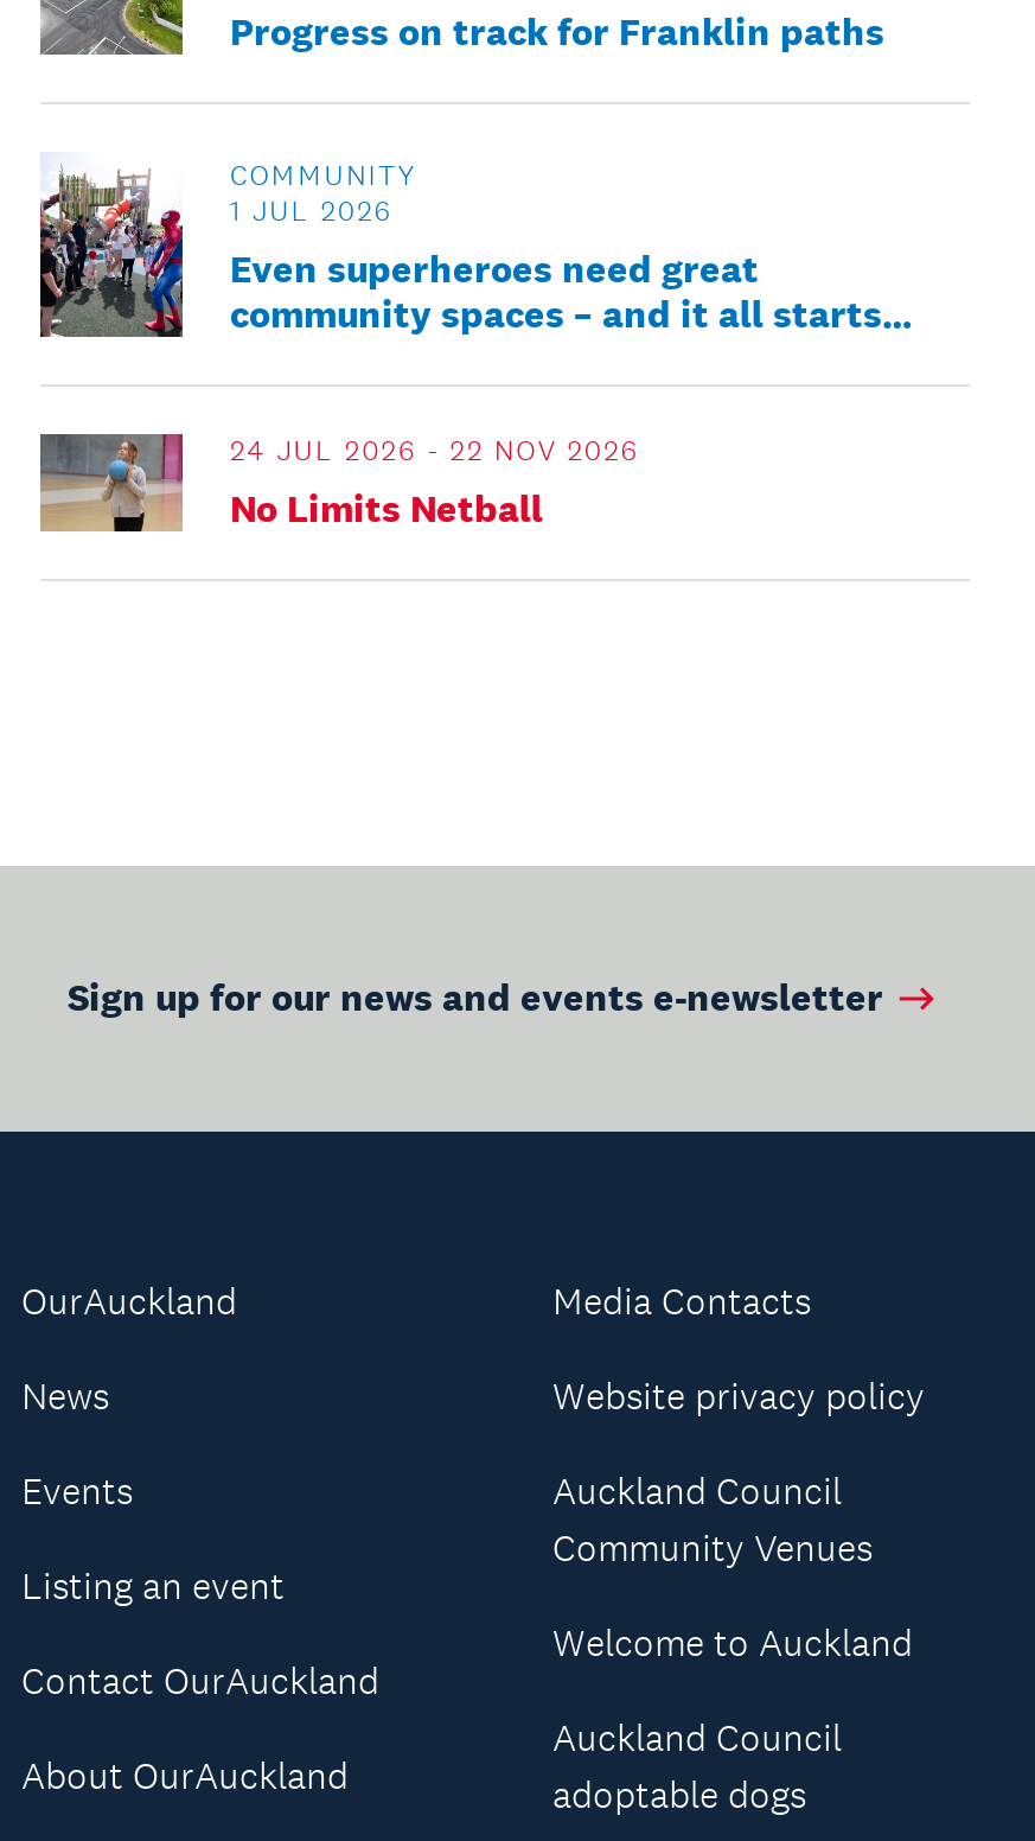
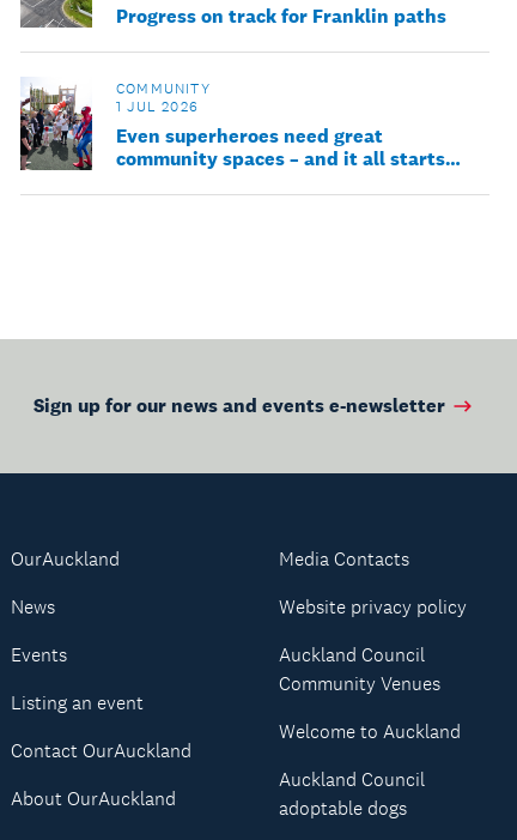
- [image]
- 24 JUL 2026 - 22 NOV 2026
- No Limits Netball
